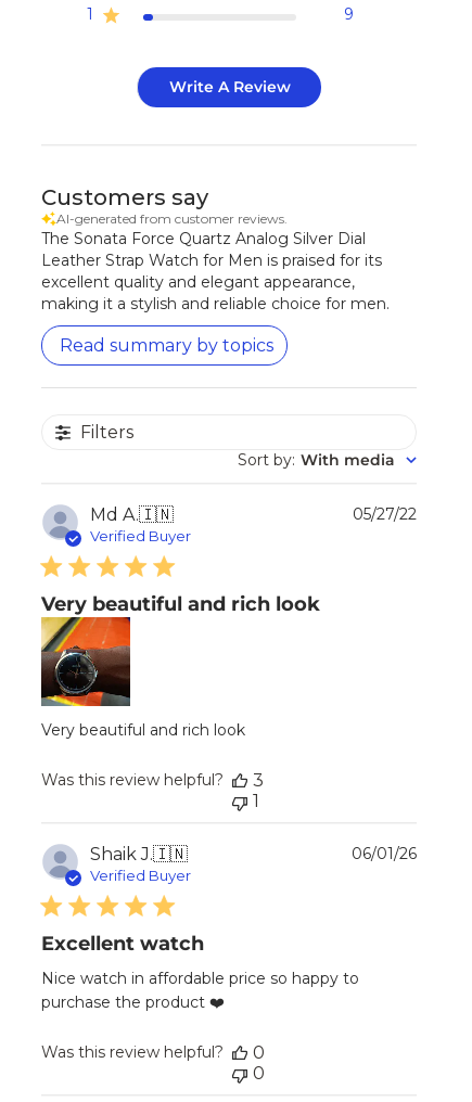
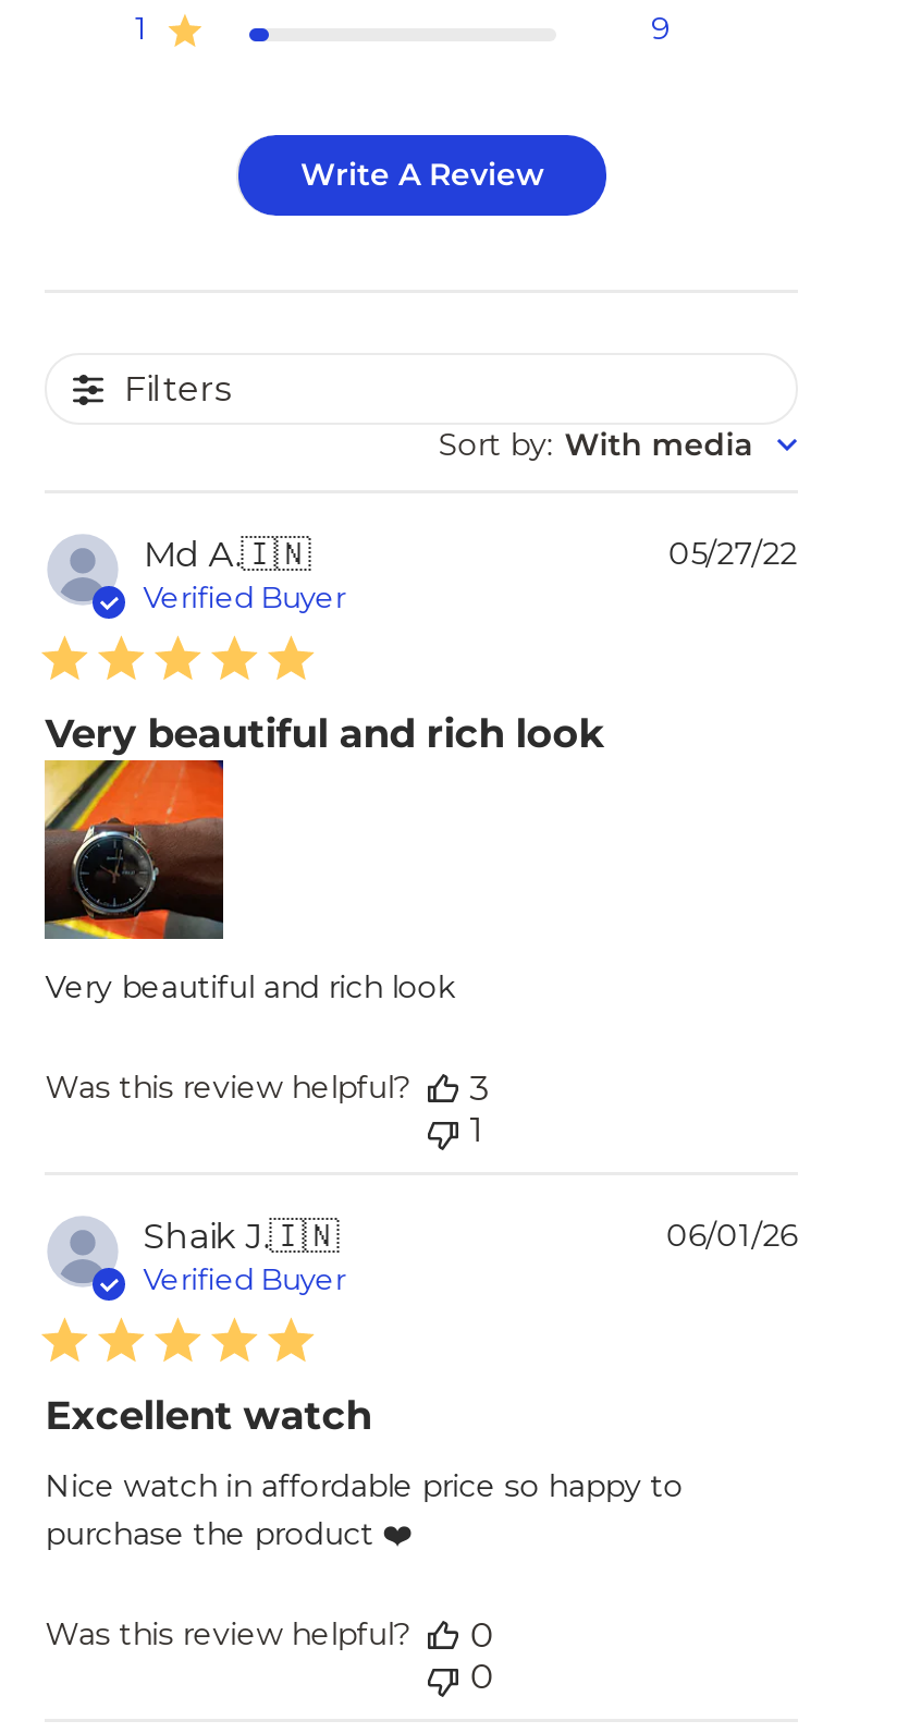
- Customers say
- AI-generated from customer reviews.
- The Sonata Force Quartz Analog Silver Dial
- Leather Strap Watch for Men is praised for its
- excellent quality and elegant appearance,
- making it a stylish and reliable choice for men.
- Read summary by topics
